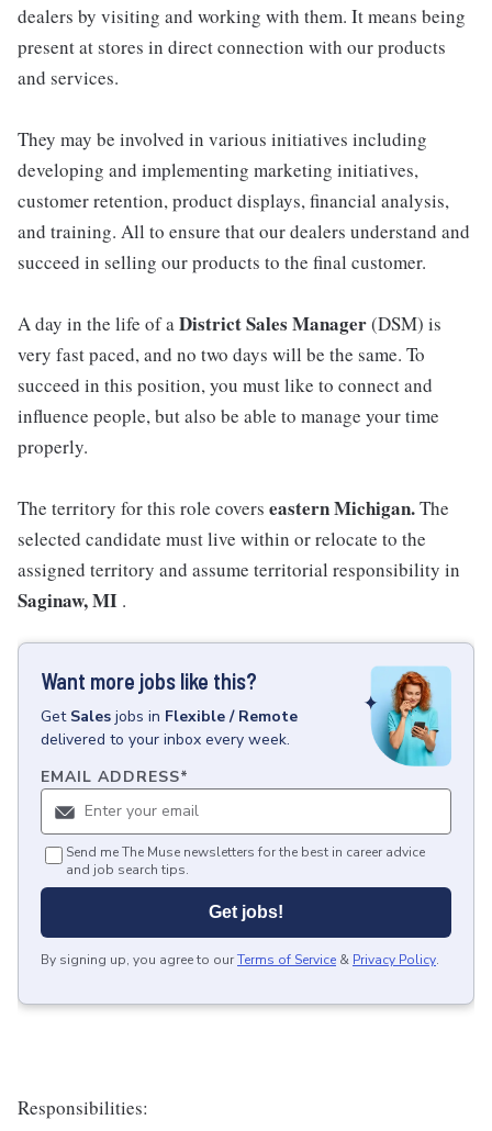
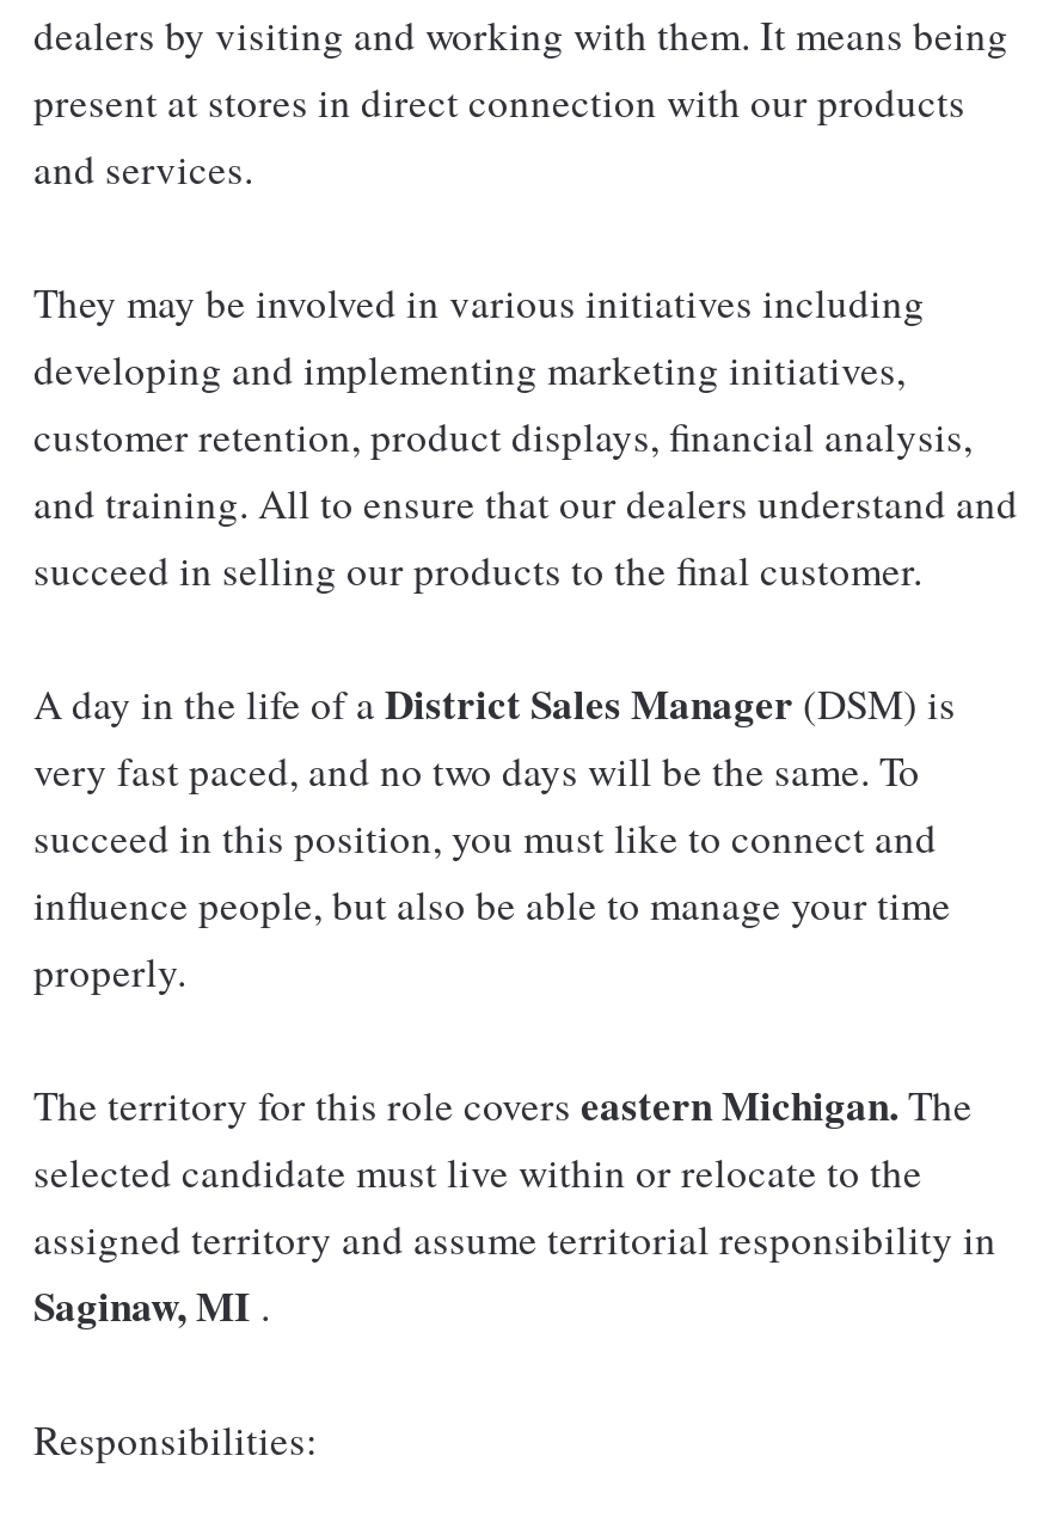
- [image]
- Want more jobs like this?
- Get Sales jobs in Flexible / Remote
- delivered to your inbox every week.
- EMAIL ADDRESS*

- Send me The Muse newsletters for the best in career advice
- and job search tips.
- Get jobs!
- By signing up, you agree to our Terms of Service & Privacy Policy.
